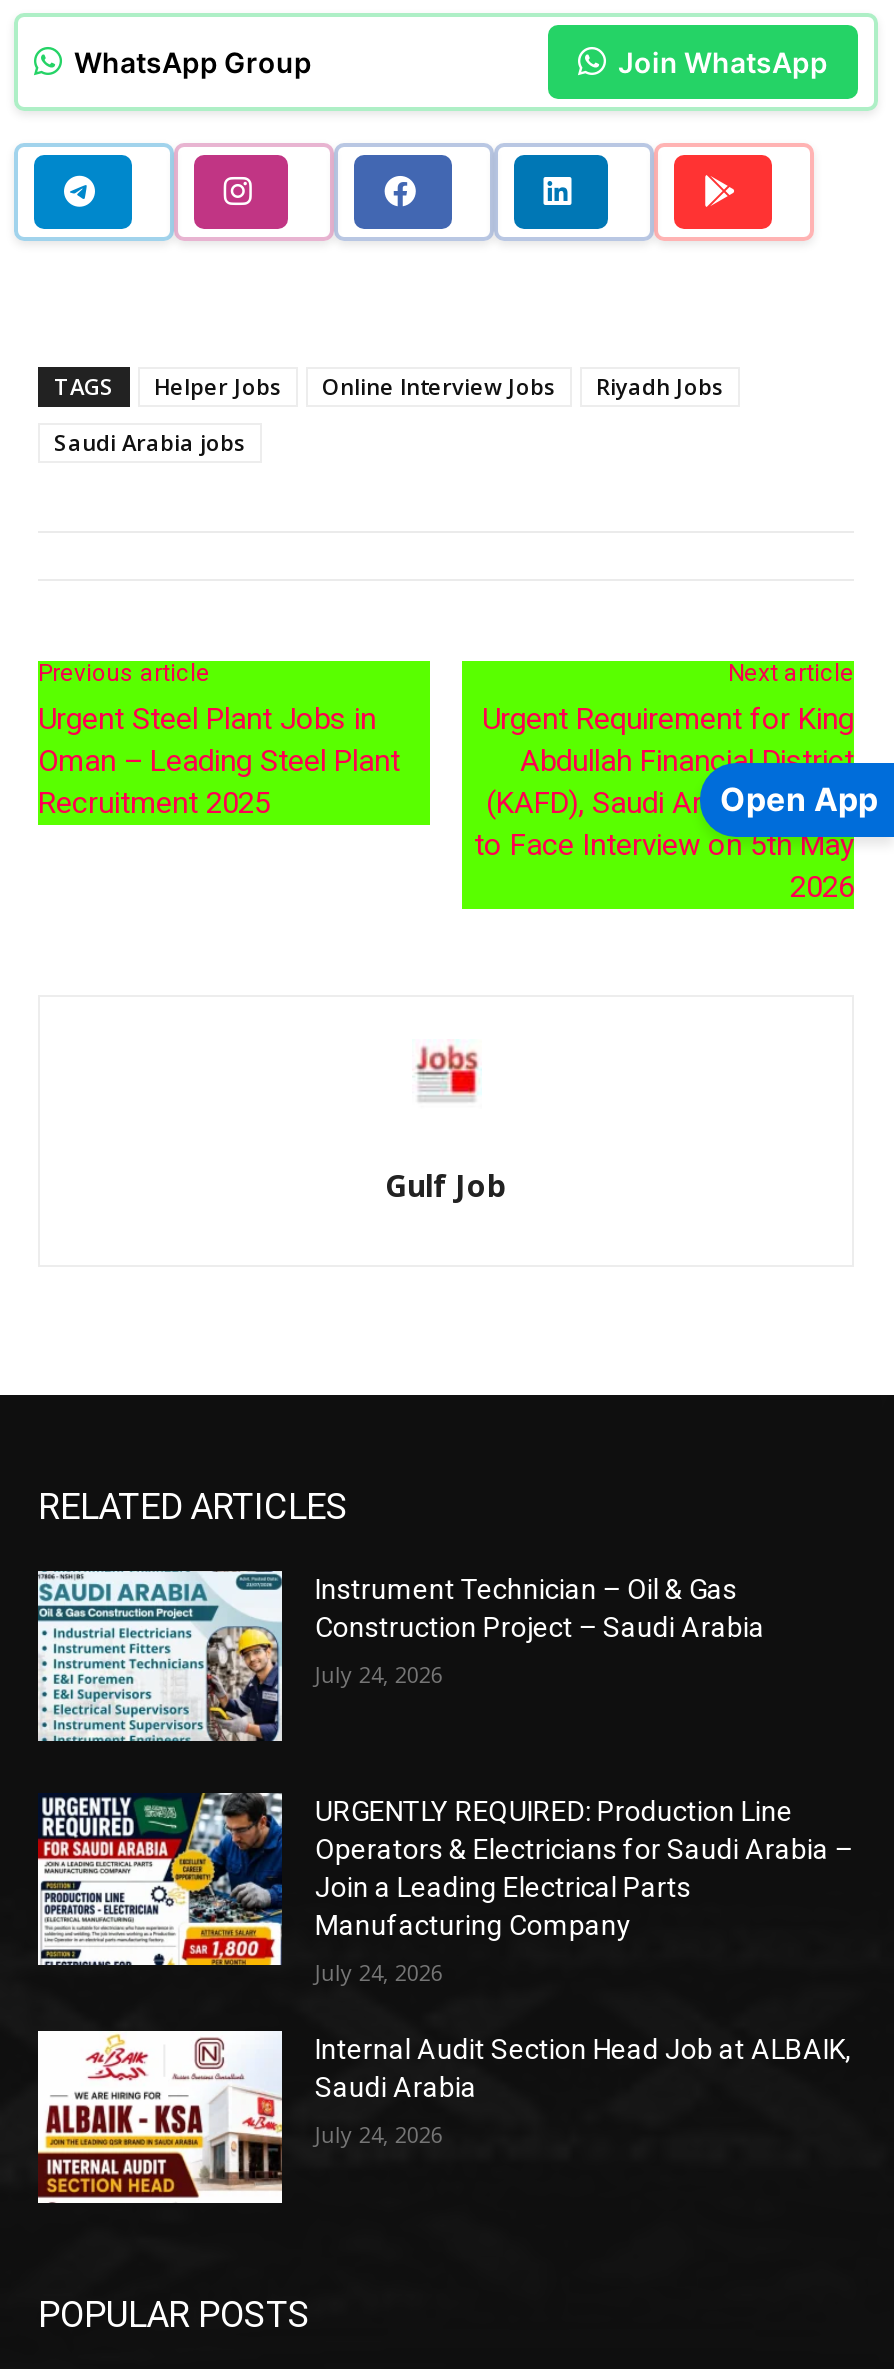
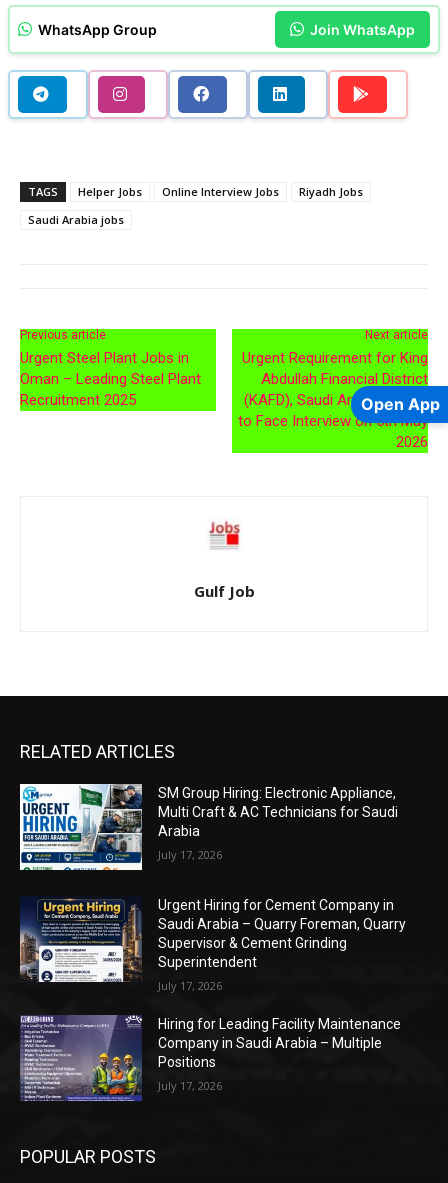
- [image]
- Instrument Technician – Oil & Gas
- Construction Project – Saudi Arabia
+ [image]
+ SM Group Hiring: Electronic Appliance,
+ Multi Craft & AC Technicians for Saudi
+ Arabia

- July 24, 2026
+ July 17, 2026

- [image]
- URGENTLY REQUIRED: Production Line
- Operators & Electricians for Saudi Arabia –
- Join a Leading Electrical Parts
- Manufacturing Company
+ [image]
+ Urgent Hiring for Cement Company in
+ Saudi Arabia – Quarry Foreman, Quarry
+ Supervisor & Cement Grinding
+ Superintendent

- July 24, 2026
+ July 17, 2026

- [image]
- Internal Audit Section Head Job at ALBAIK,
- Saudi Arabia
+ [image]
+ Hiring for Leading Facility Maintenance
+ Company in Saudi Arabia – Multiple
+ Positions

- July 24, 2026
+ July 17, 2026
